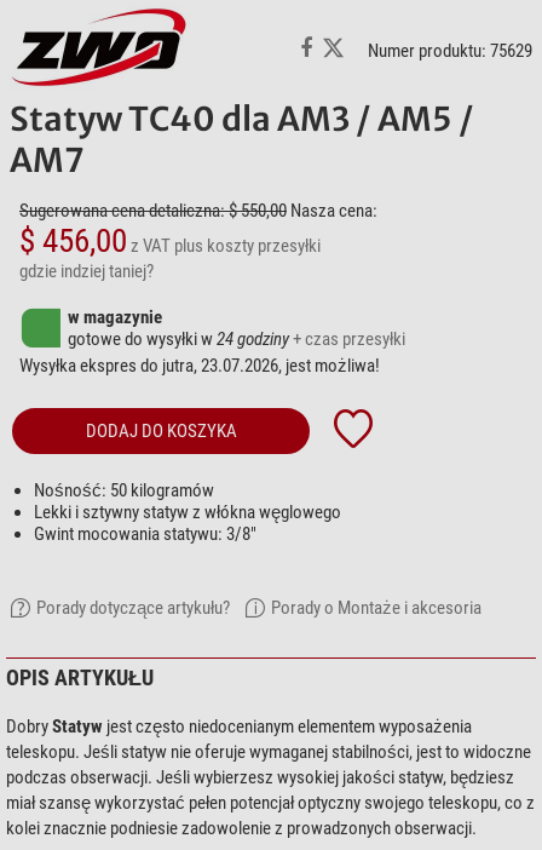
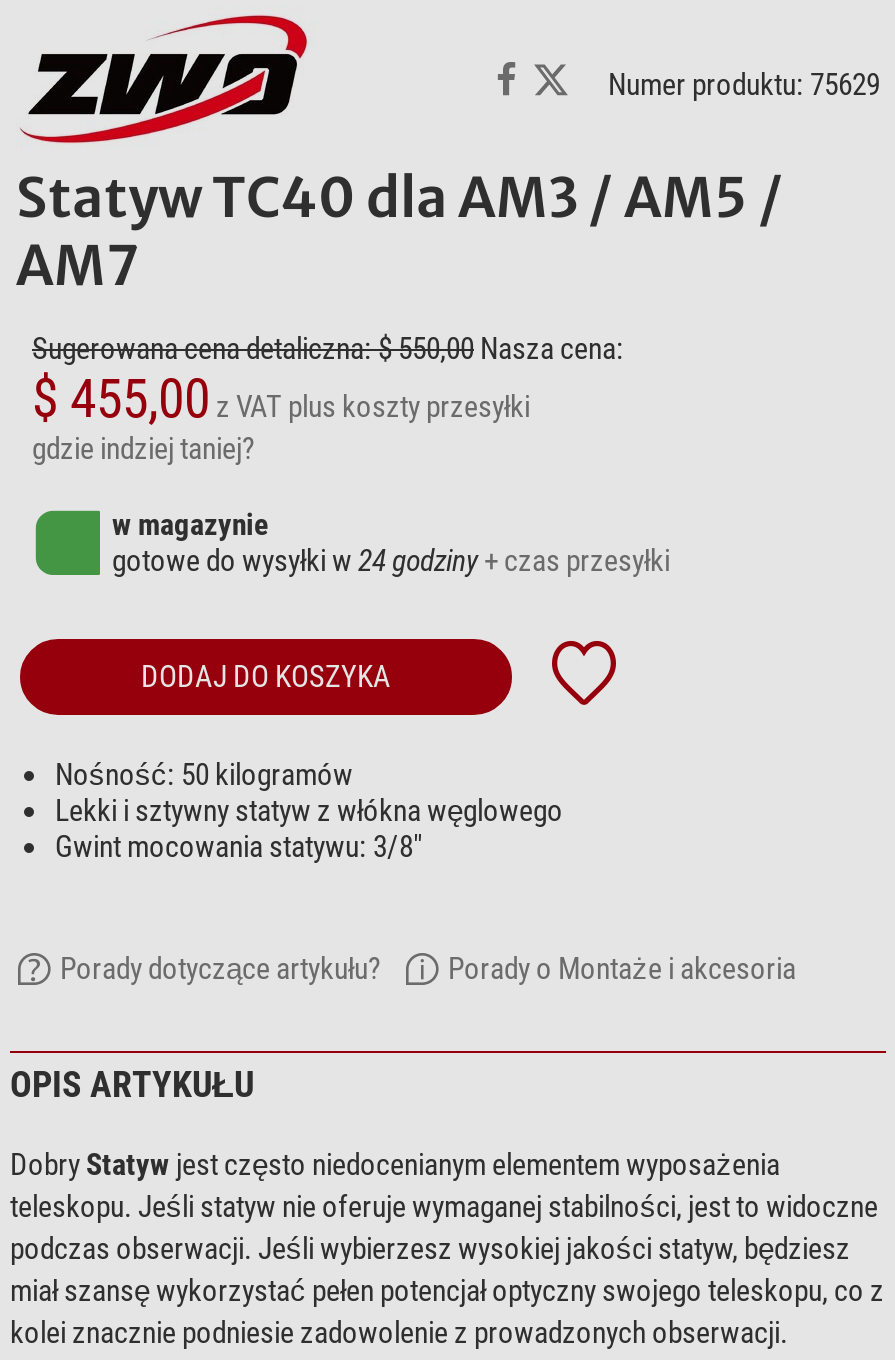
- $ 456,00 z VAT plus koszty przesyłki
+ $ 455,00 z VAT plus koszty przesyłki

- Wysyłka ekspres do jutra, 23.07.2026, jest możliwa!
